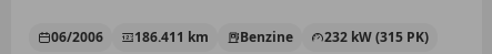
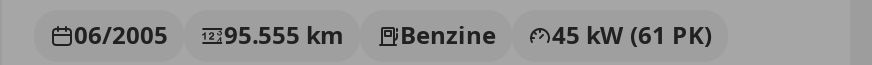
- 06/2006
- 186.411 km
+ 06/2005
+ 95.555 km

- 232 kW (315 PK)
+ 45 kW (61 PK)
